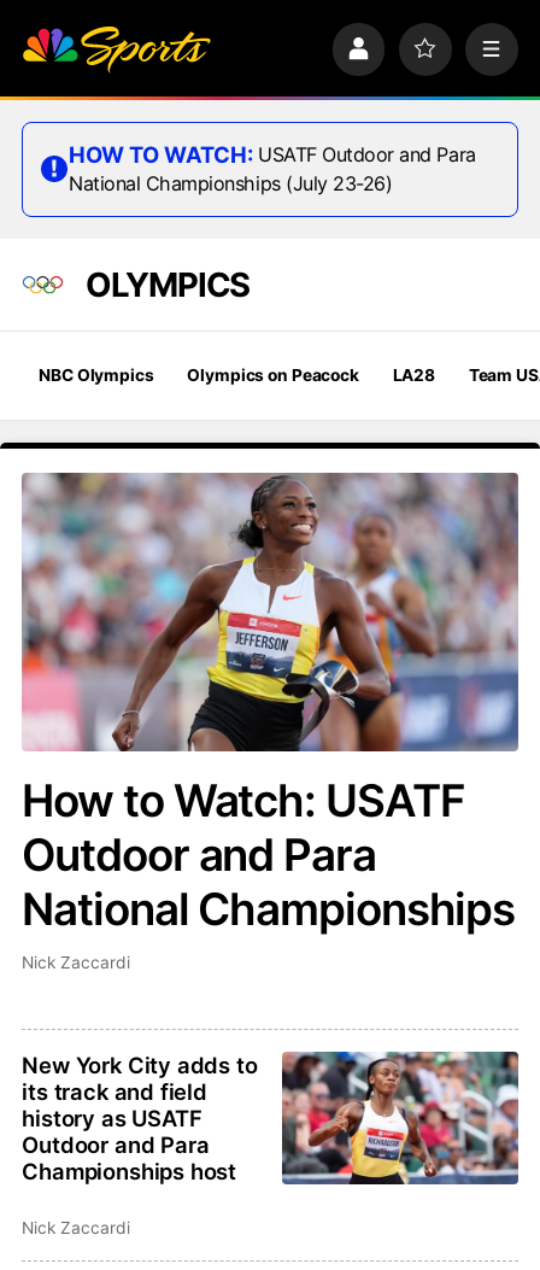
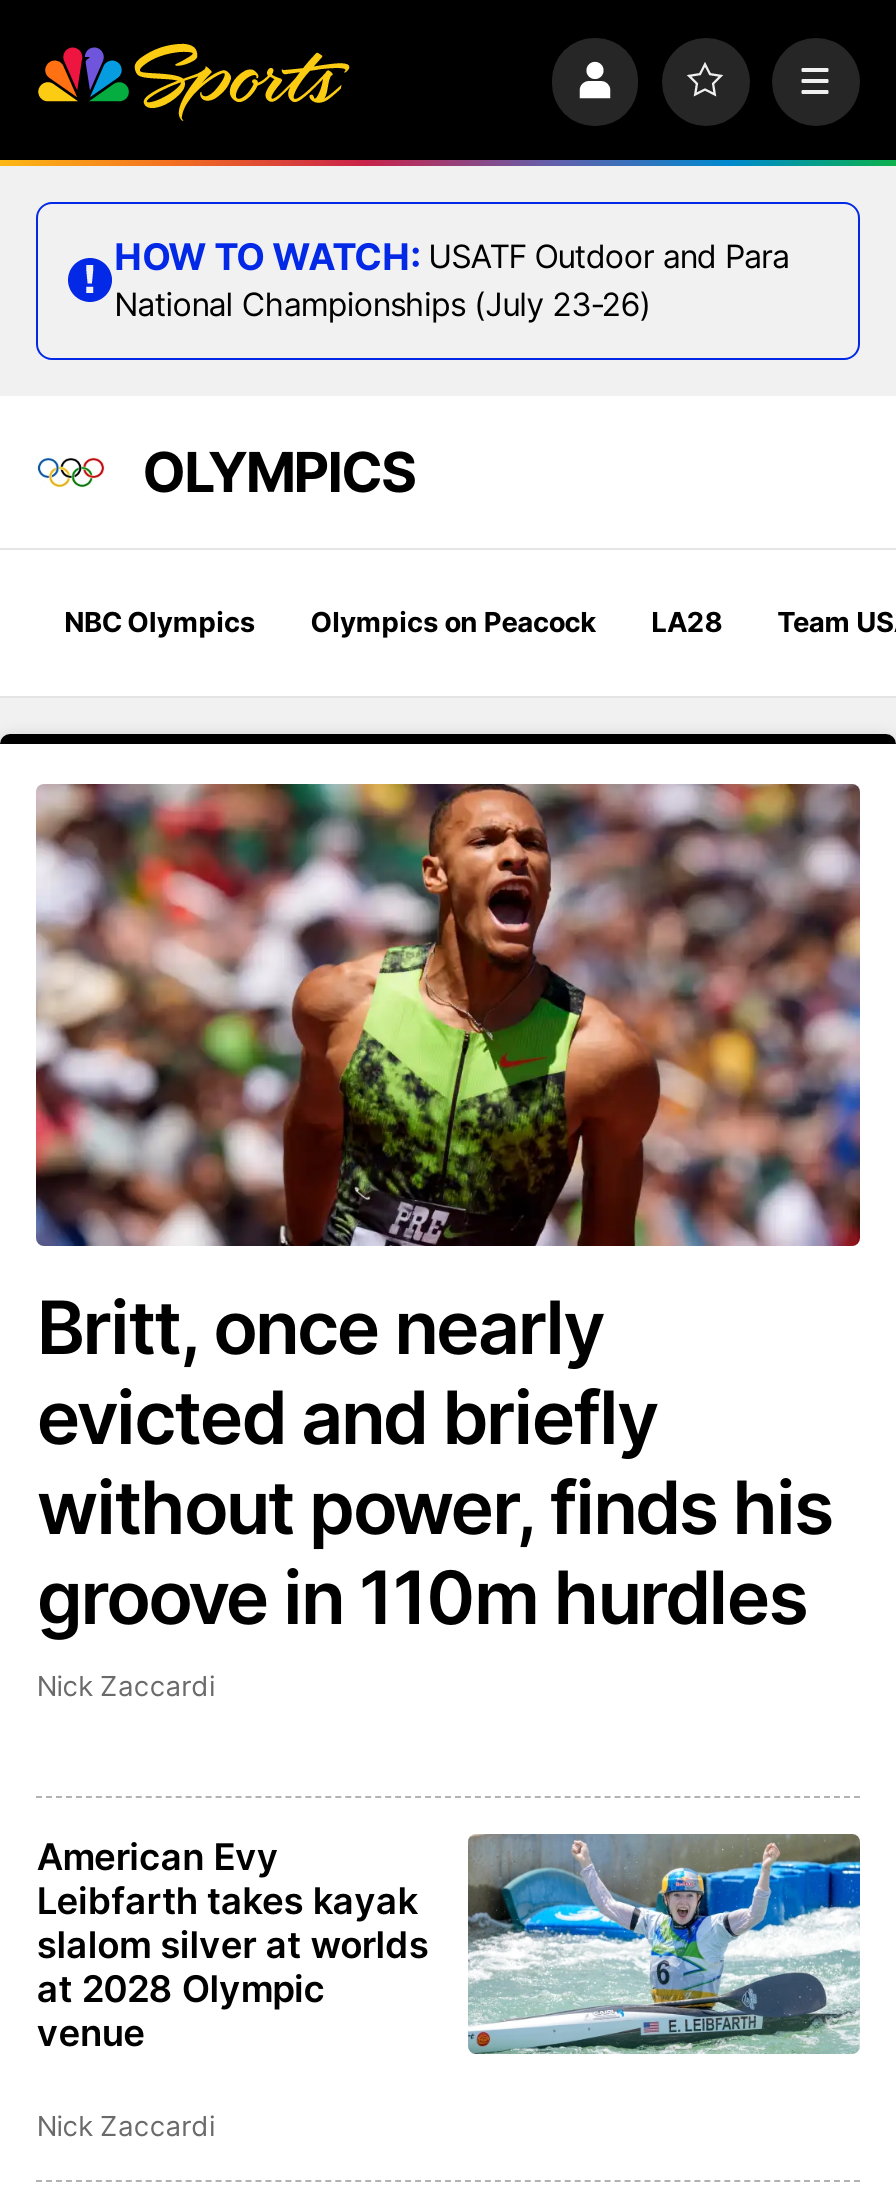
- [image]
- How to Watch: USATF
- Outdoor and Para
- National Championships
+ [image]
+ Britt, once nearly
+ evicted and briefly
+ without power, finds his
+ groove in 110m hurdles

- [image]
- New York City adds to
- its track and field
- history as USATF
- Outdoor and Para
- Championships host
+ [image]
+ American Evy
+ Leibfarth takes kayak
+ slalom silver at worlds
+ at 2028 Olympic
+ venue
